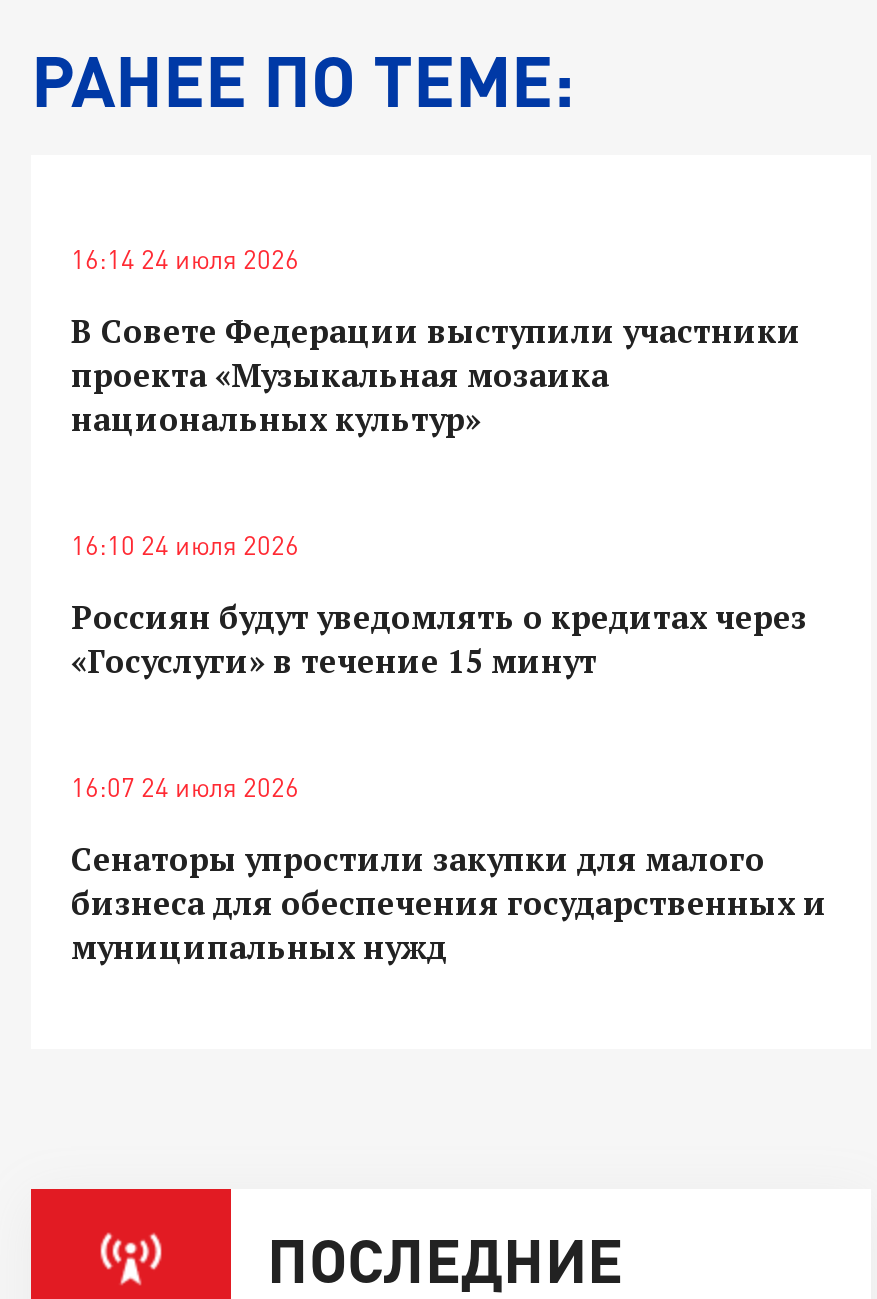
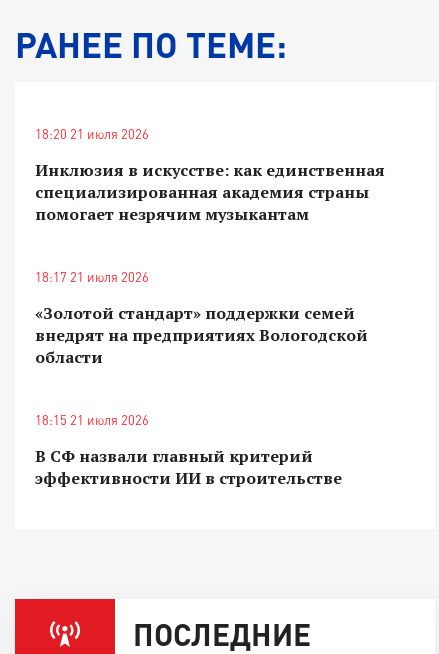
- 16:14 24 июля 2026
+ 18:20 21 июля 2026

- В Совете Федерации выступили участники
- проекта «Музыкальная мозаика
- национальных культур»
+ Инклюзия в искусстве: как единственная
+ специализированная академия страны
+ помогает незрячим музыкантам

- 16:10 24 июля 2026
+ 18:17 21 июля 2026

- Россиян будут уведомлять о кредитах через
- «Госуслуги» в течение 15 минут
+ «Золотой стандарт» поддержки семей
+ внедрят на предприятиях Вологодской
+ области

- 16:07 24 июля 2026
+ 18:15 21 июля 2026

- Сенаторы упростили закупки для малого
- бизнеса для обеспечения государственных и
- муниципальных нужд
+ В СФ назвали главный критерий
+ эффективности ИИ в строительстве
